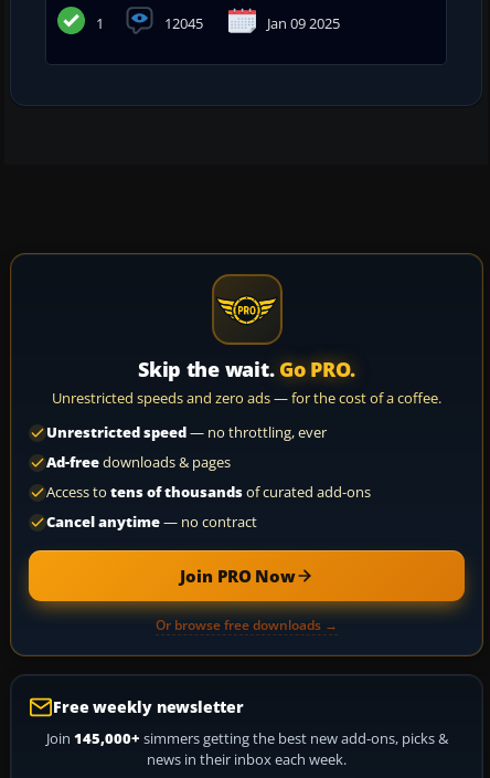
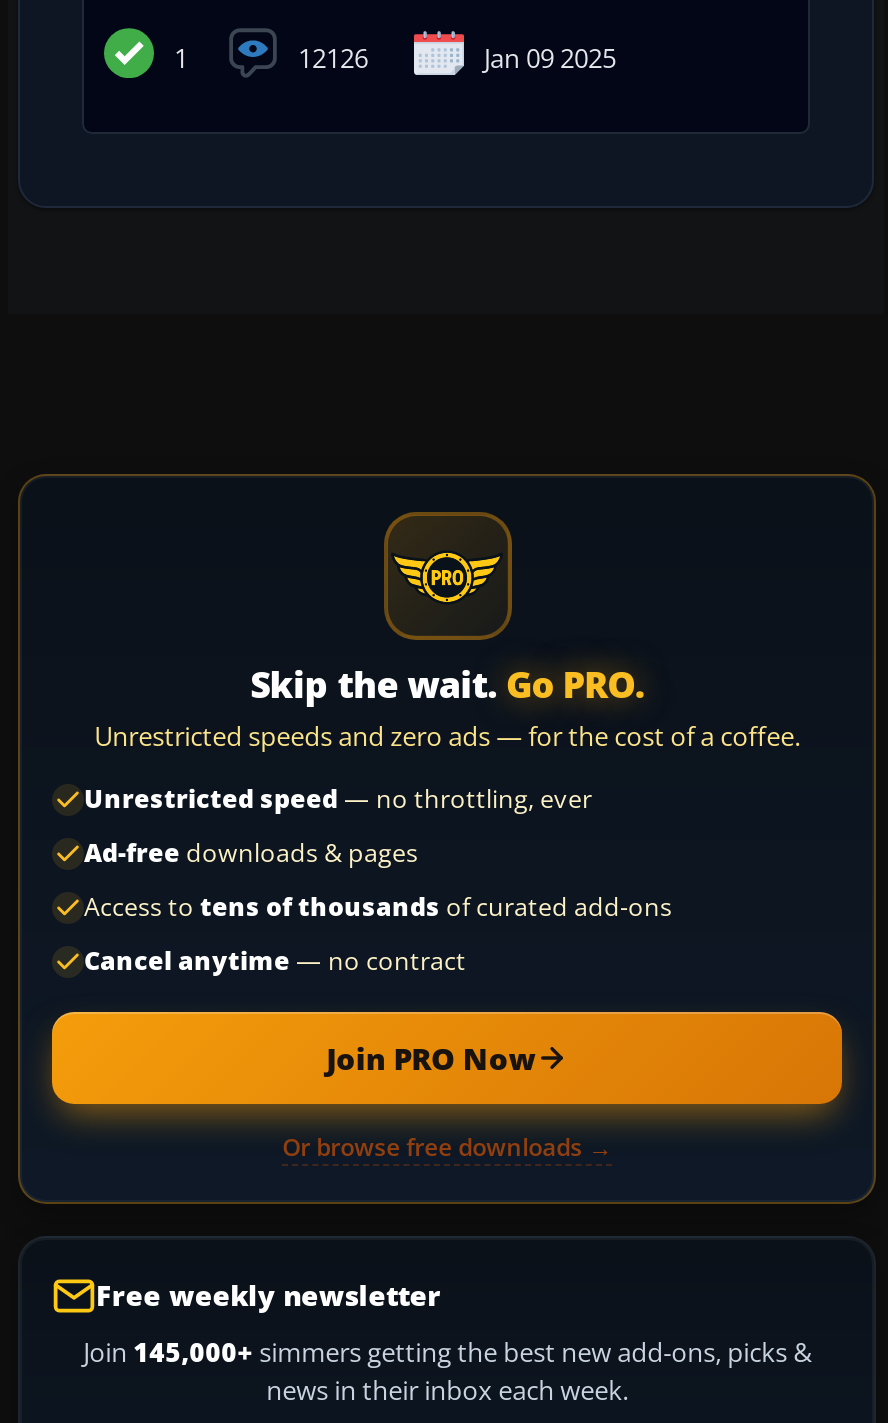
- 12045
+ 12126
